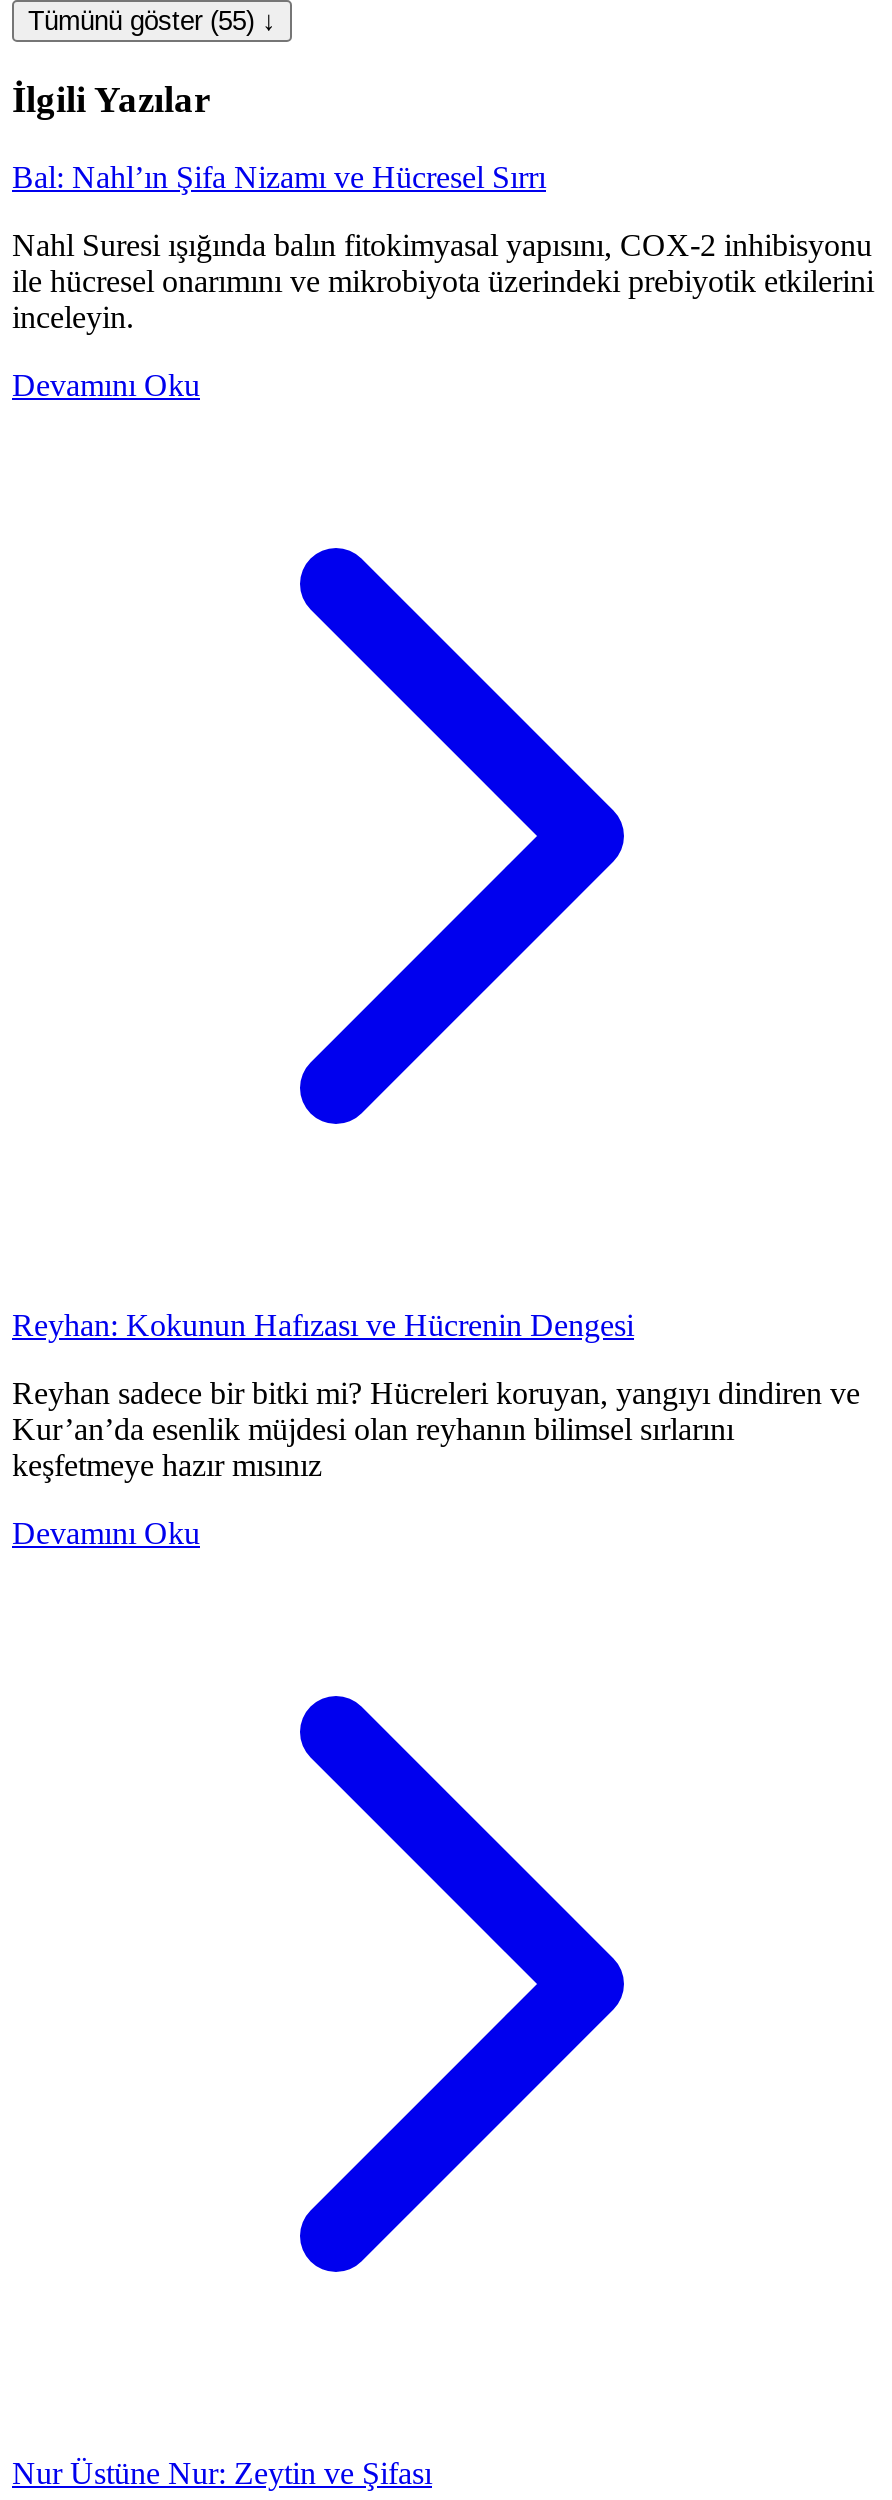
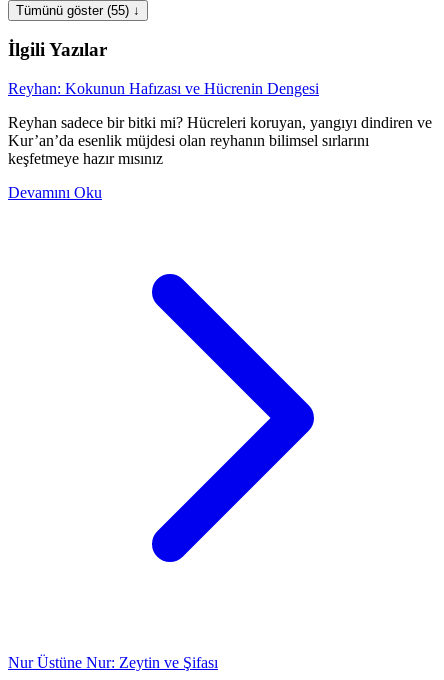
- Bal: Nahl’ın Şifa Nizamı ve Hücresel Sırrı
- Nahl Suresi ışığında balın fitokimyasal yapısını, COX-2 inhibisyonu
- ile hücresel onarımını ve mikrobiyota üzerindeki prebiyotik etkilerini
- inceleyin.
- Devamını Oku
